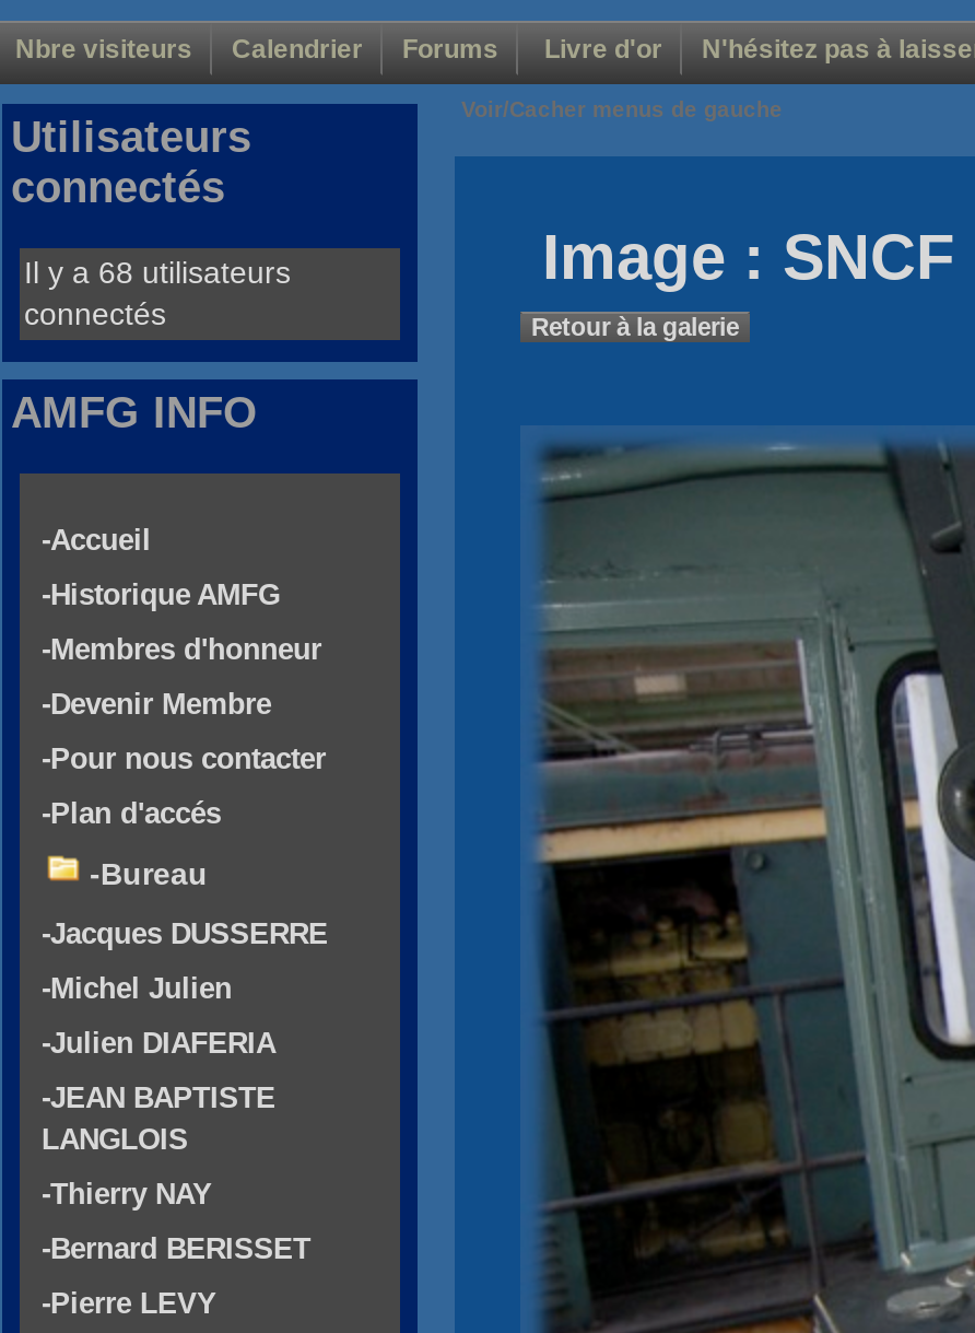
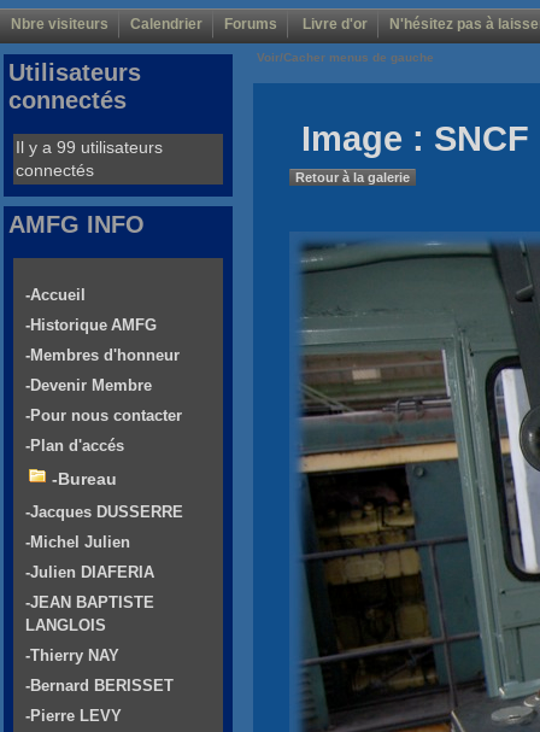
- Il y a 68 utilisateurs
+ Il y a 99 utilisateurs
